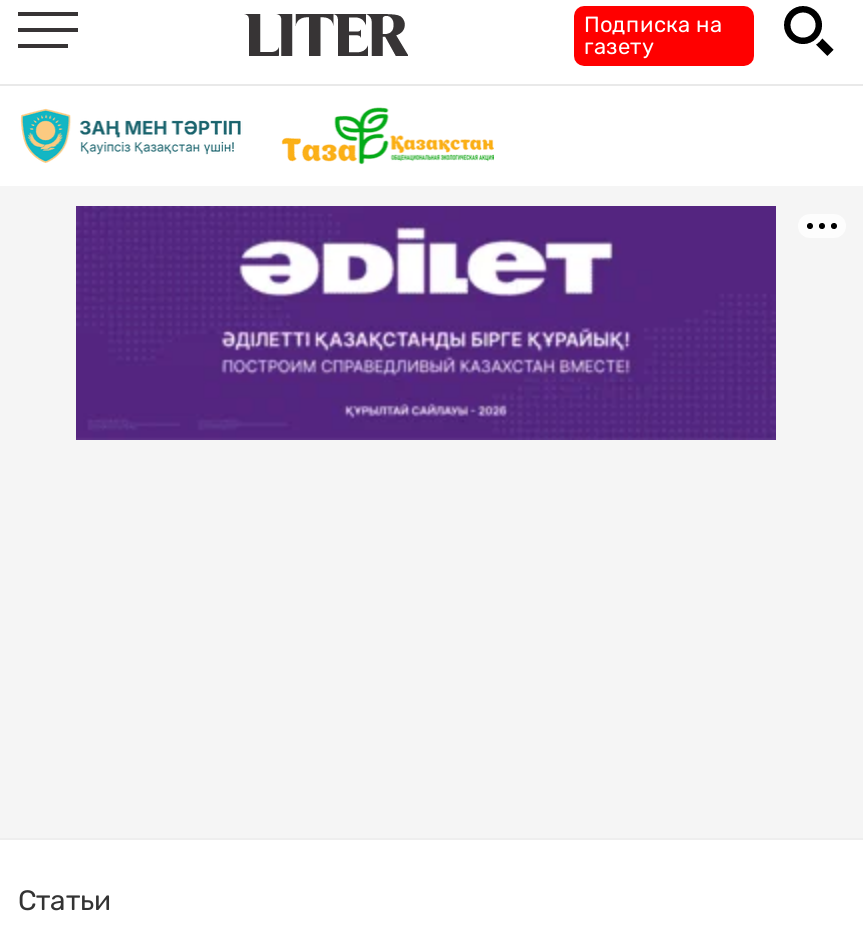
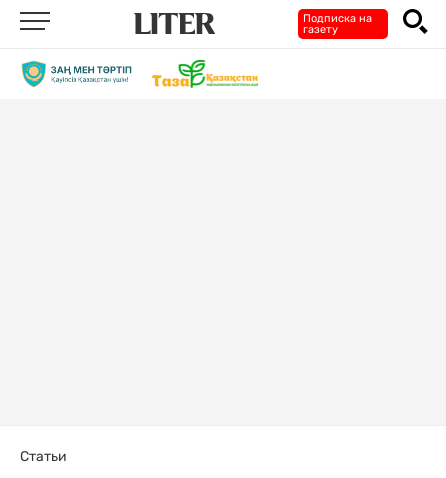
- [image]
